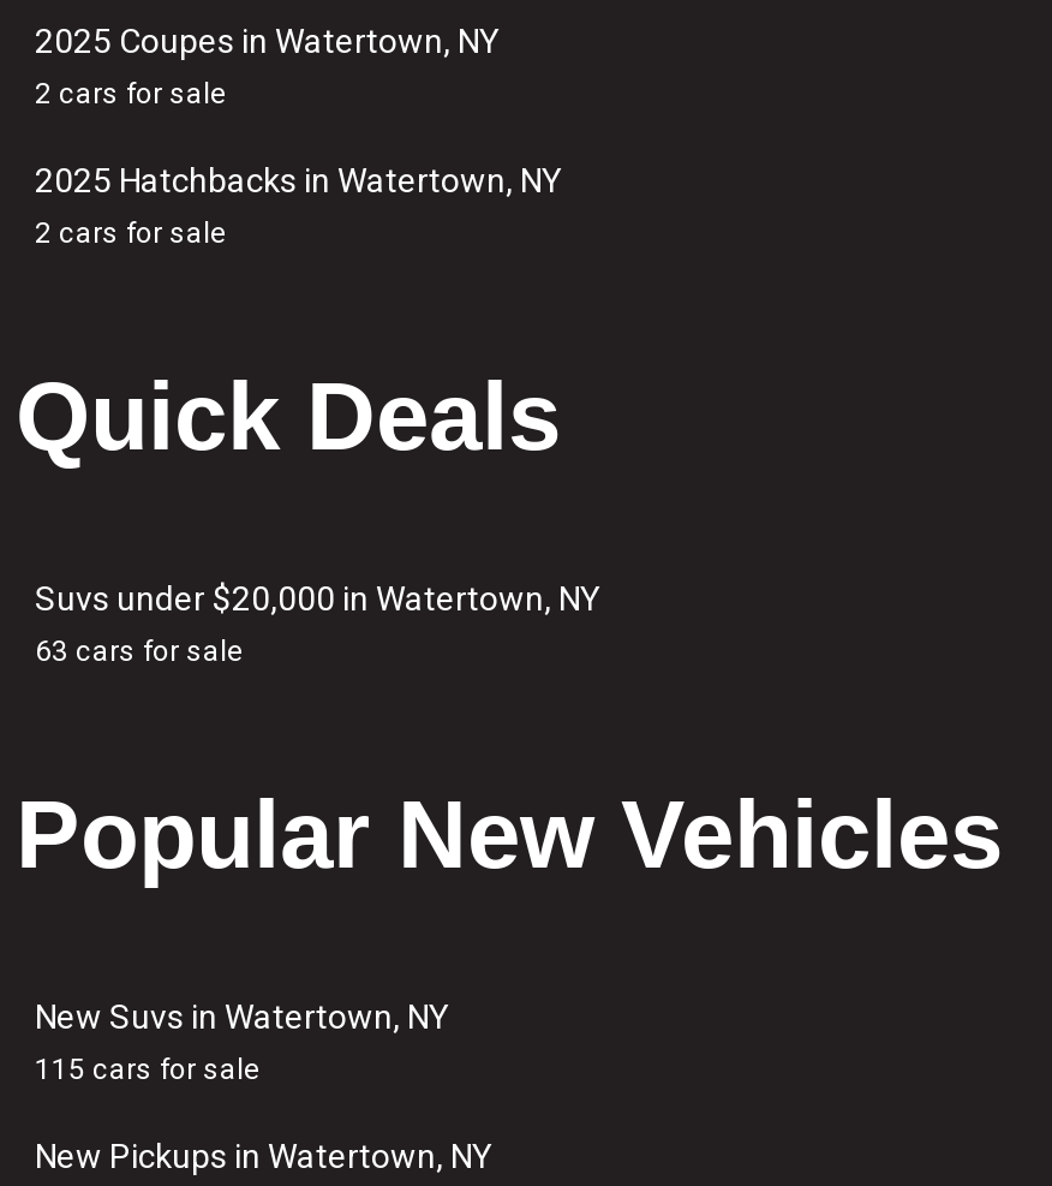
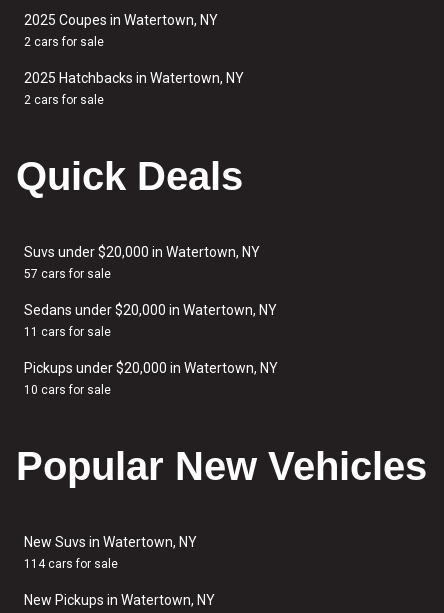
- 63 cars for sale
+ 57 cars for sale
+ Sedans under $20,000 in Watertown, NY
+ 11 cars for sale
+ Pickups under $20,000 in Watertown, NY
+ 10 cars for sale

- 115 cars for sale
+ 114 cars for sale
